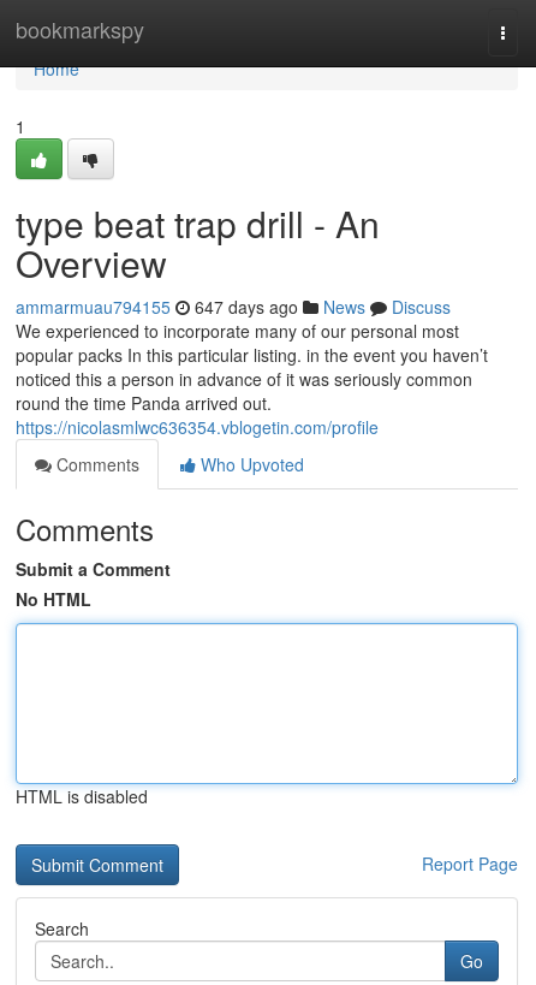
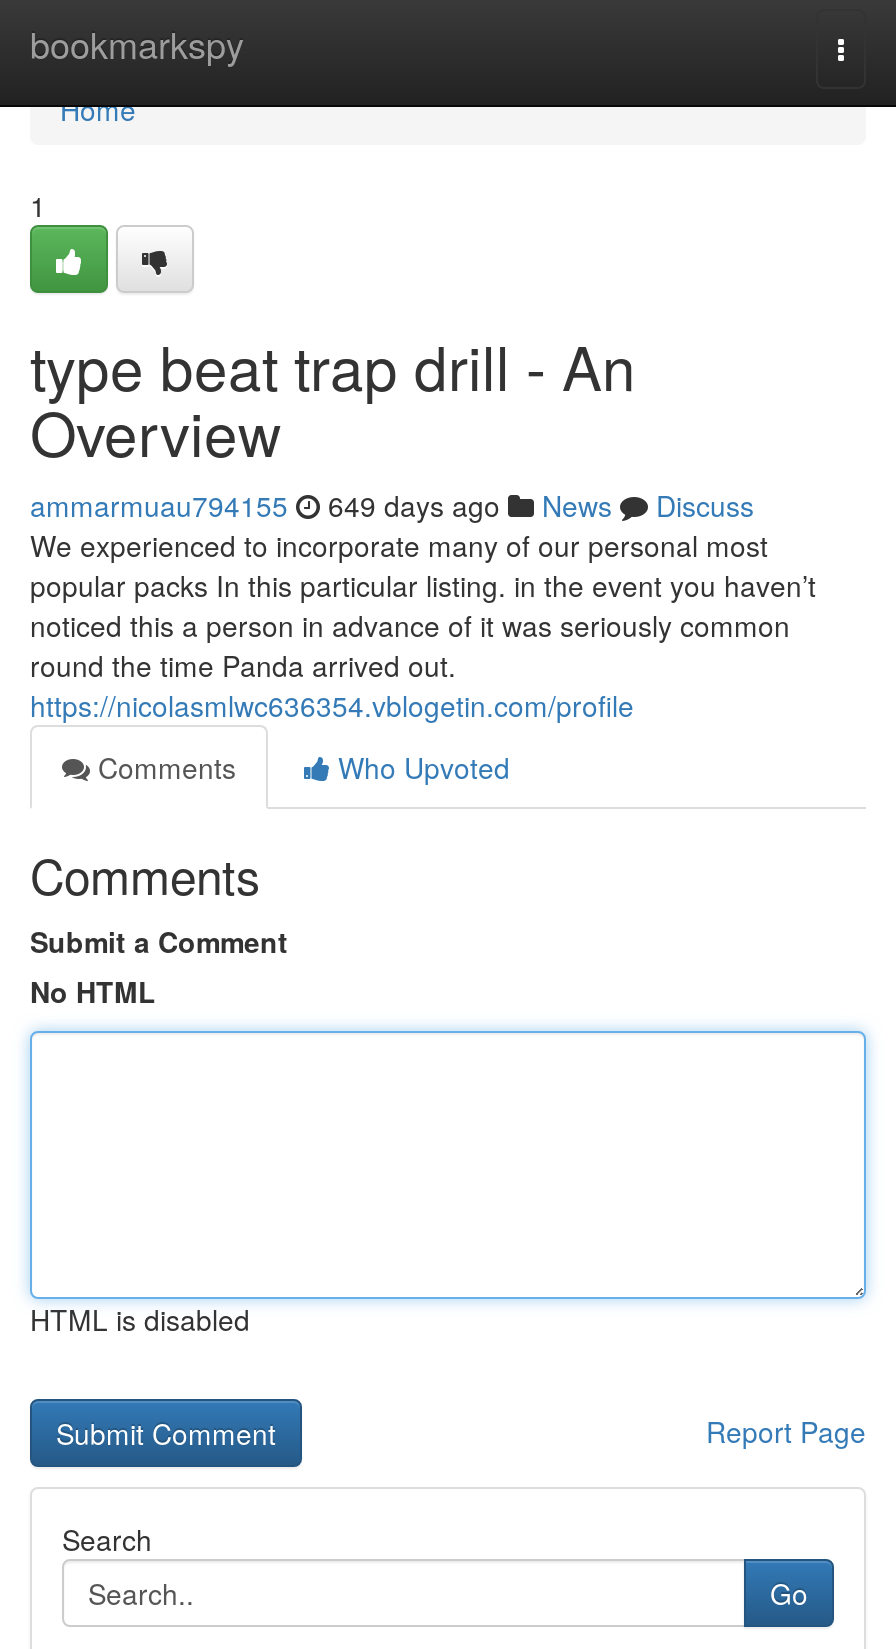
- ammarmuau794155 647 days ago News Discuss
+ ammarmuau794155 649 days ago News Discuss
